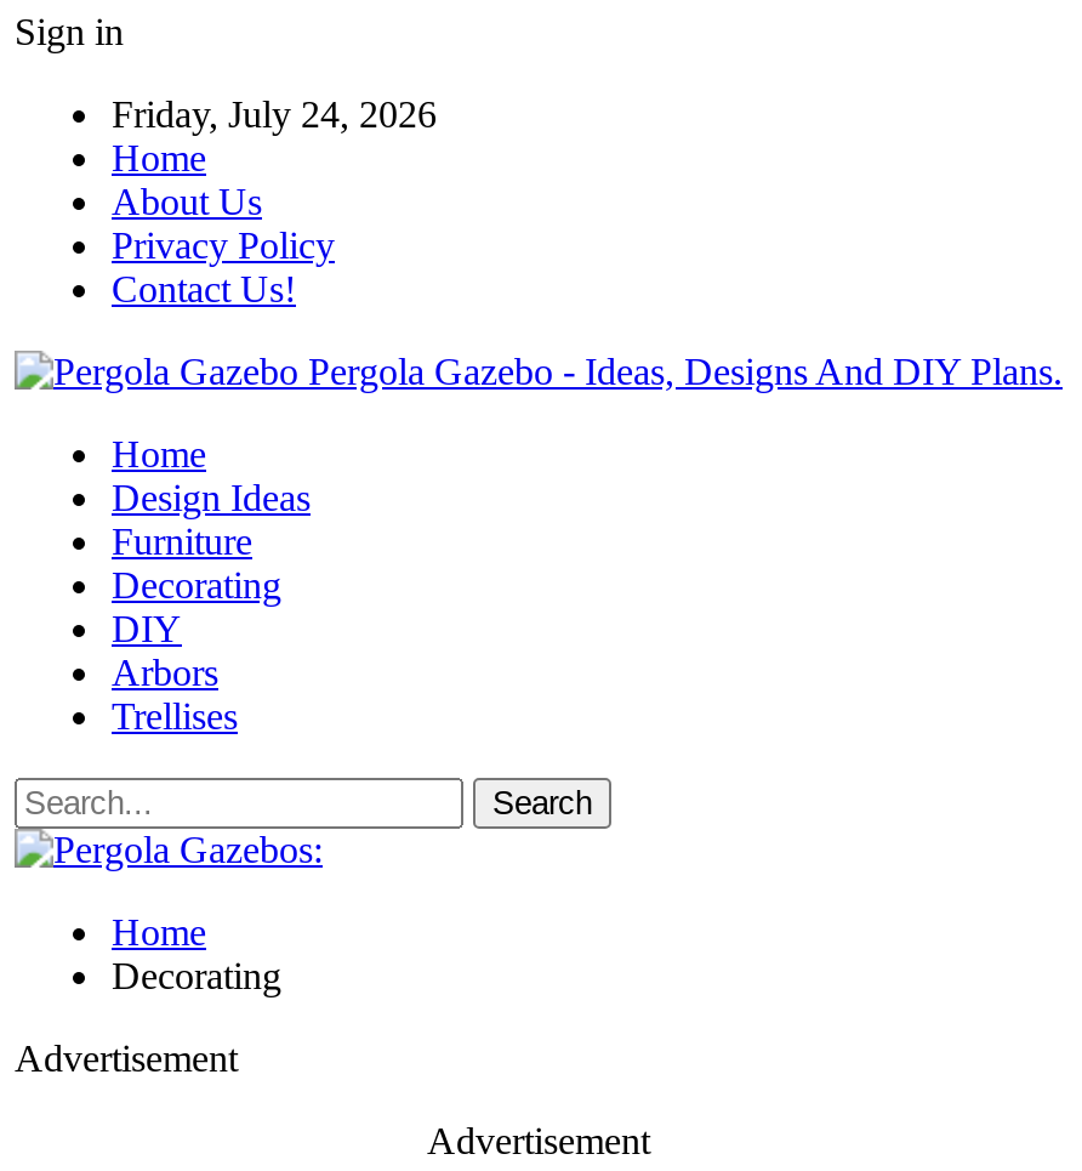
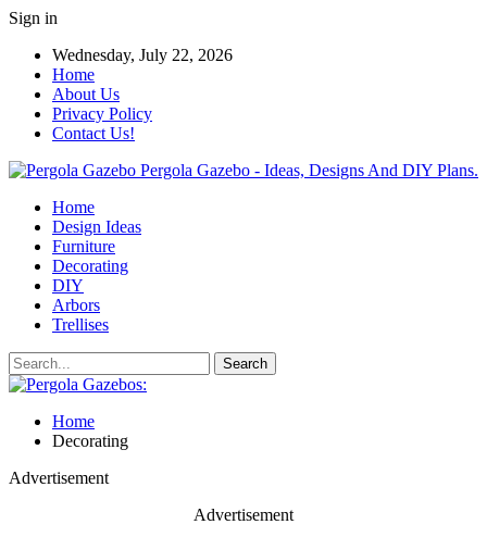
- Friday, July 24, 2026
+ Wednesday, July 22, 2026
